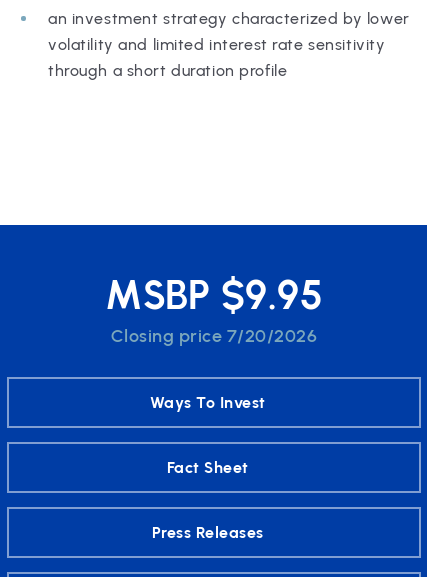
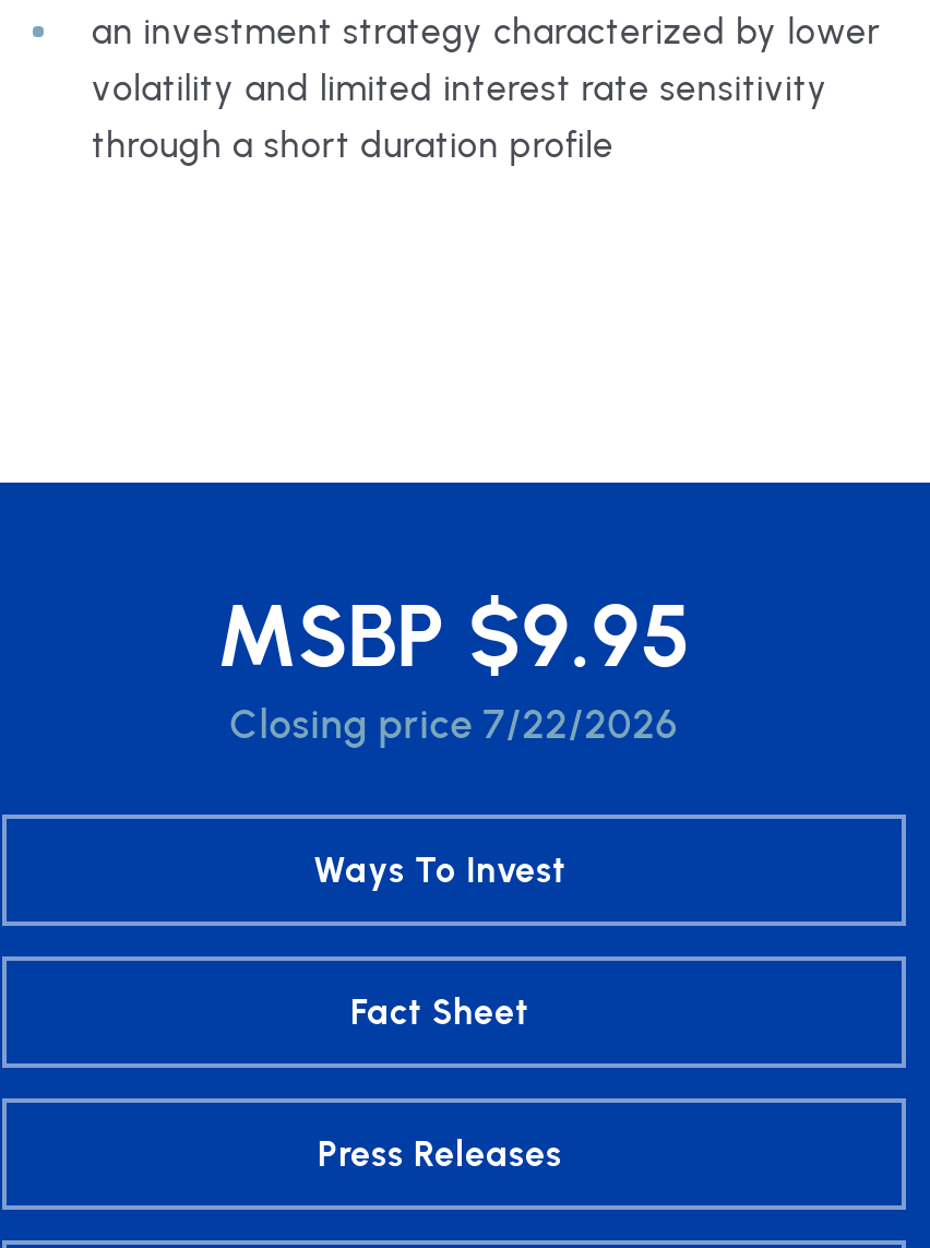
- Closing price 7/20/2026
+ Closing price 7/22/2026
